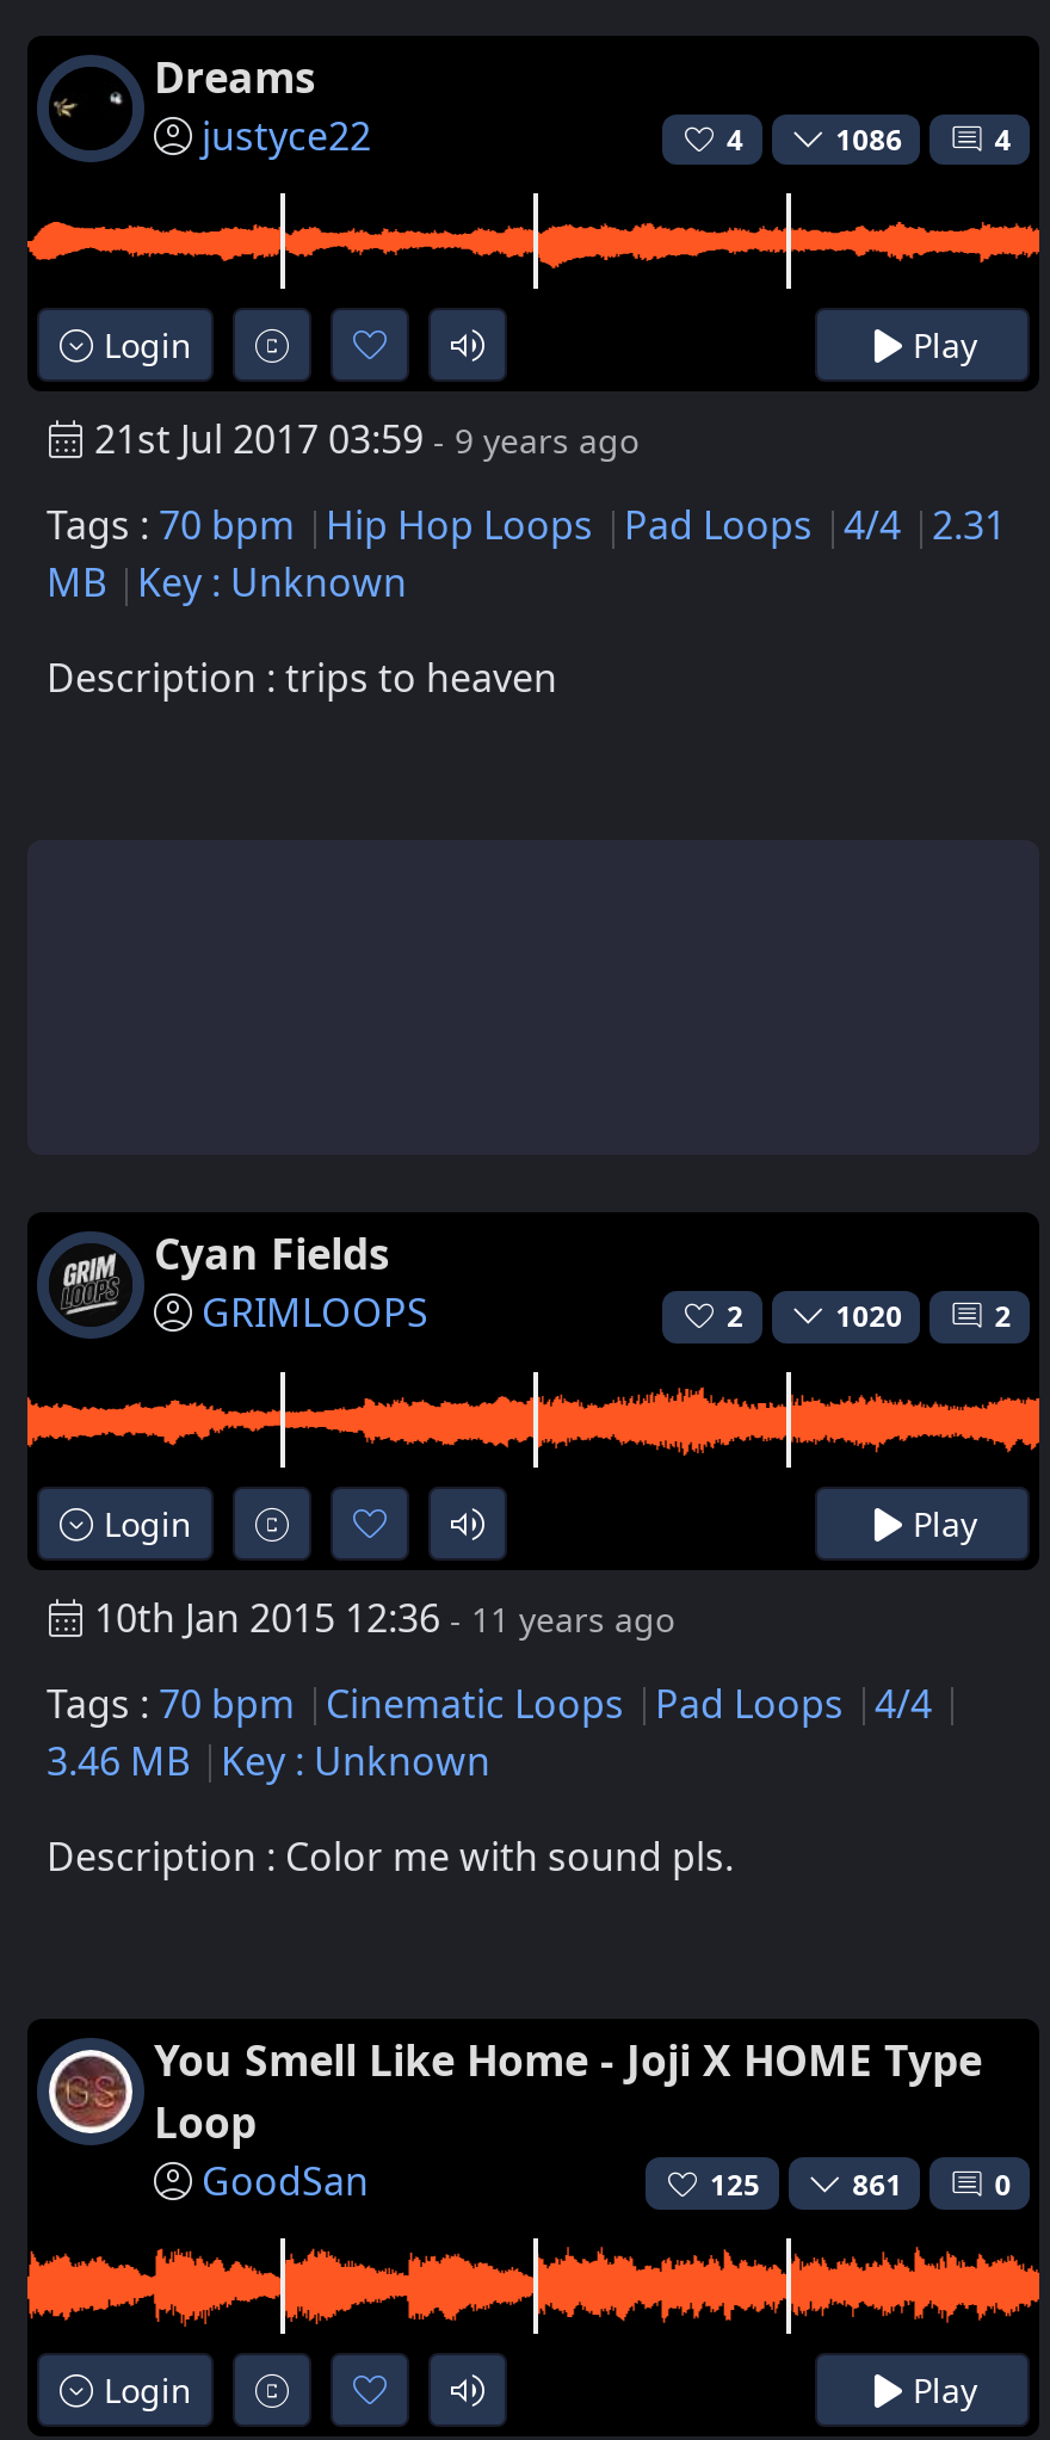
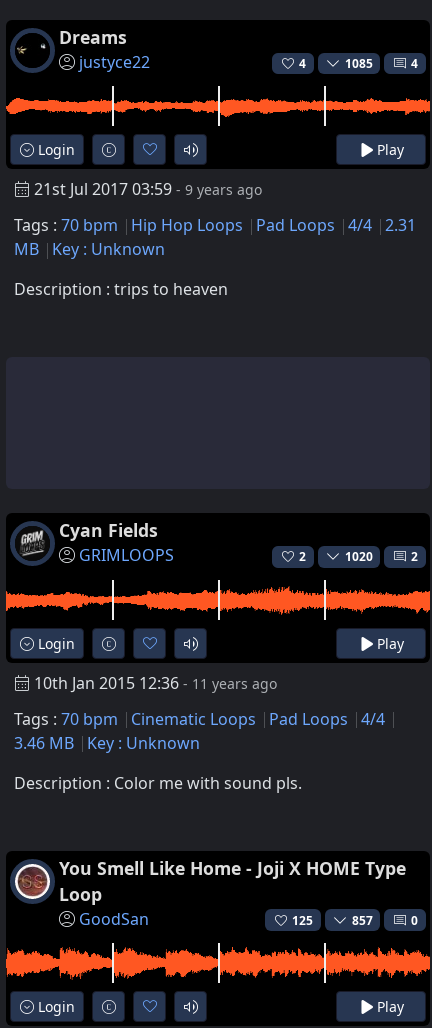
- 1086
+ 1085

- 861
+ 857
